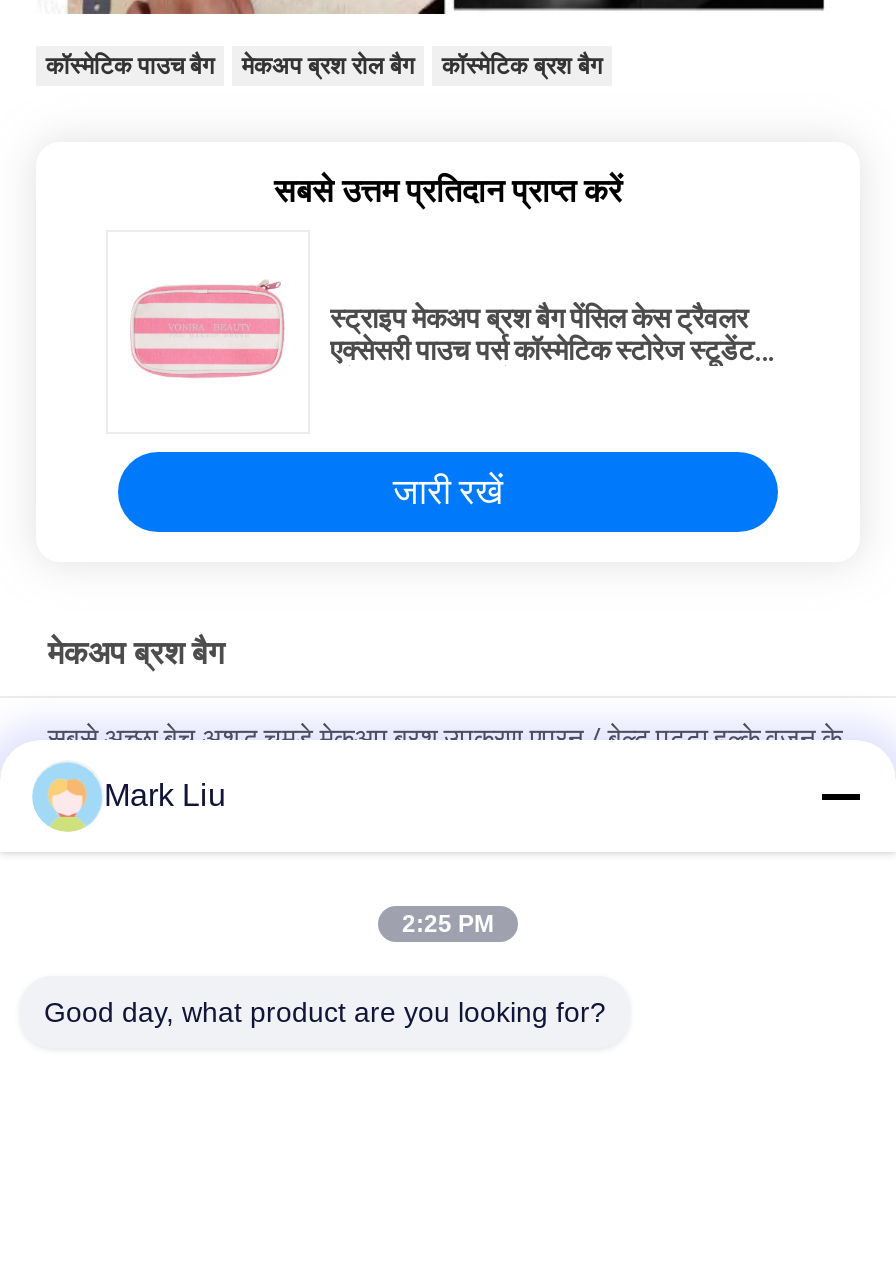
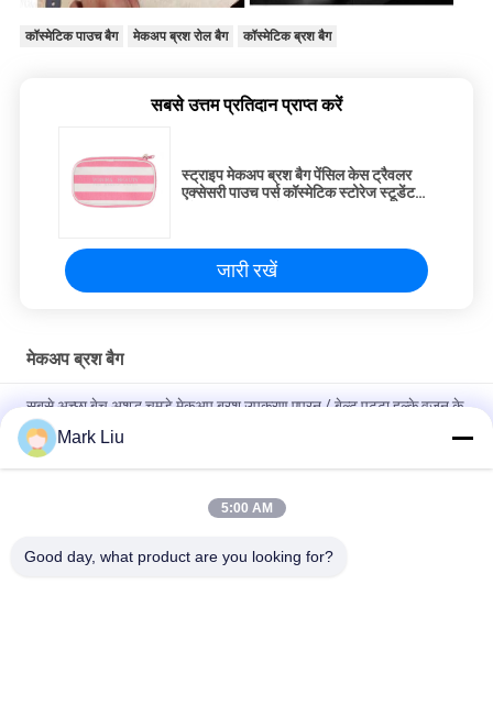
- 2:25 PM
+ 5:00 AM
